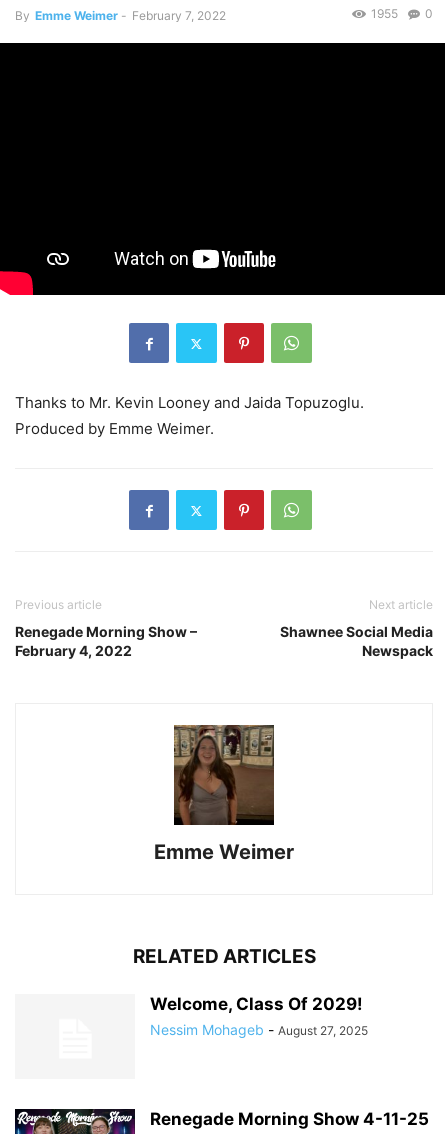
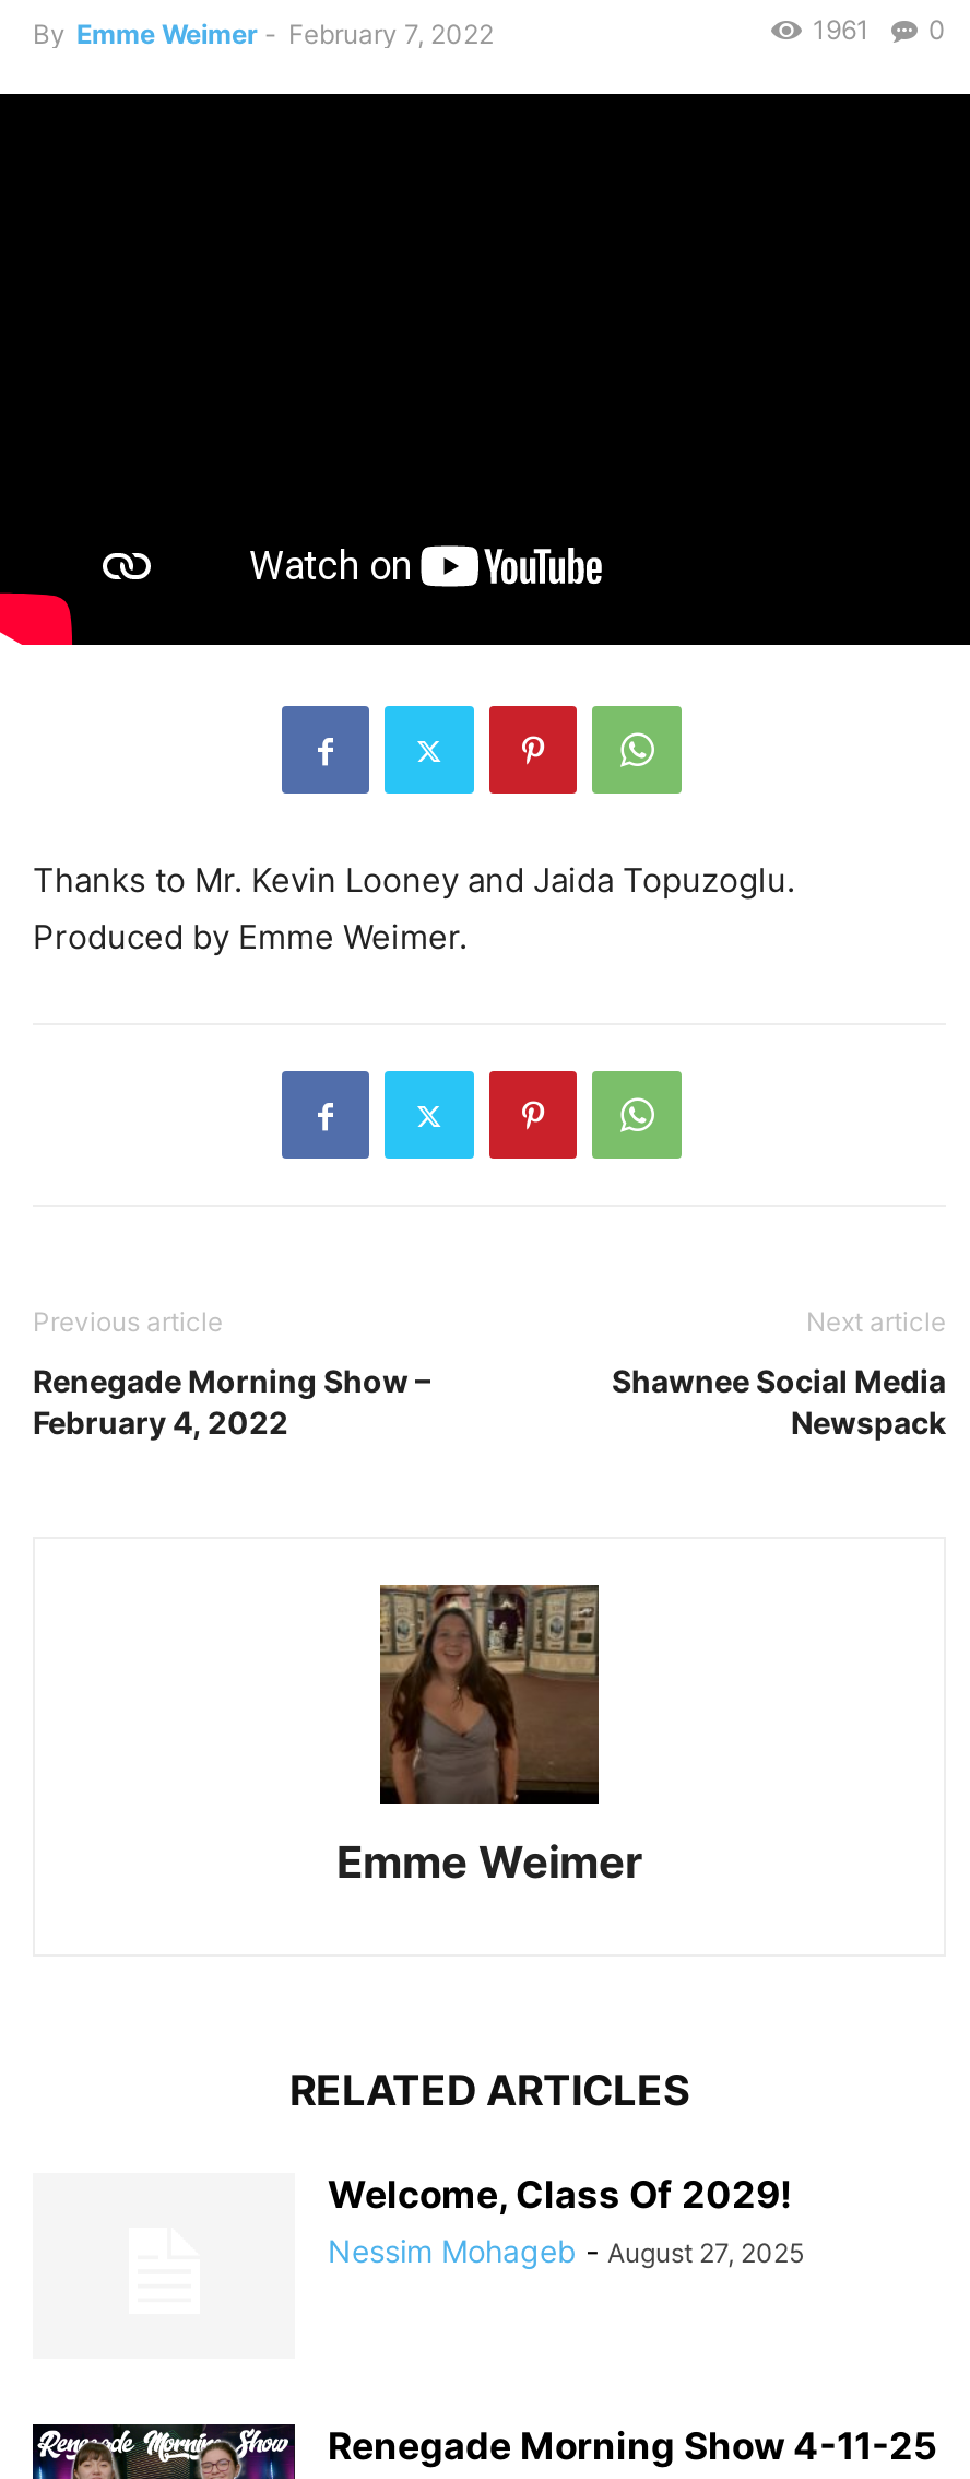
- 1955 0
+ 1961 0
